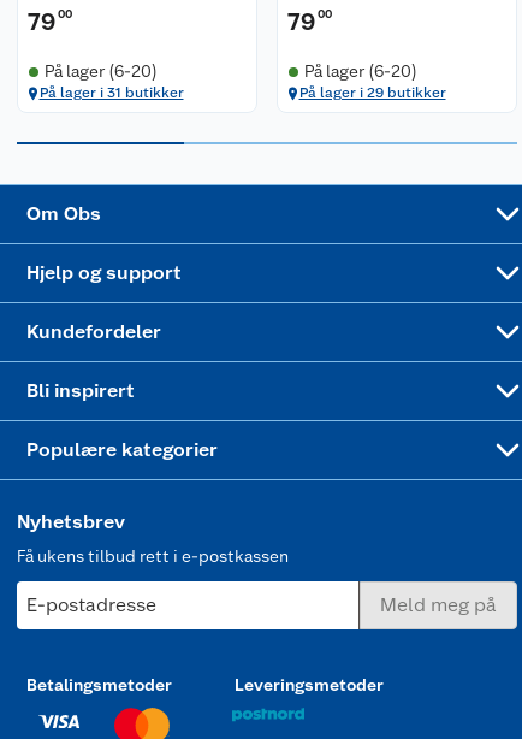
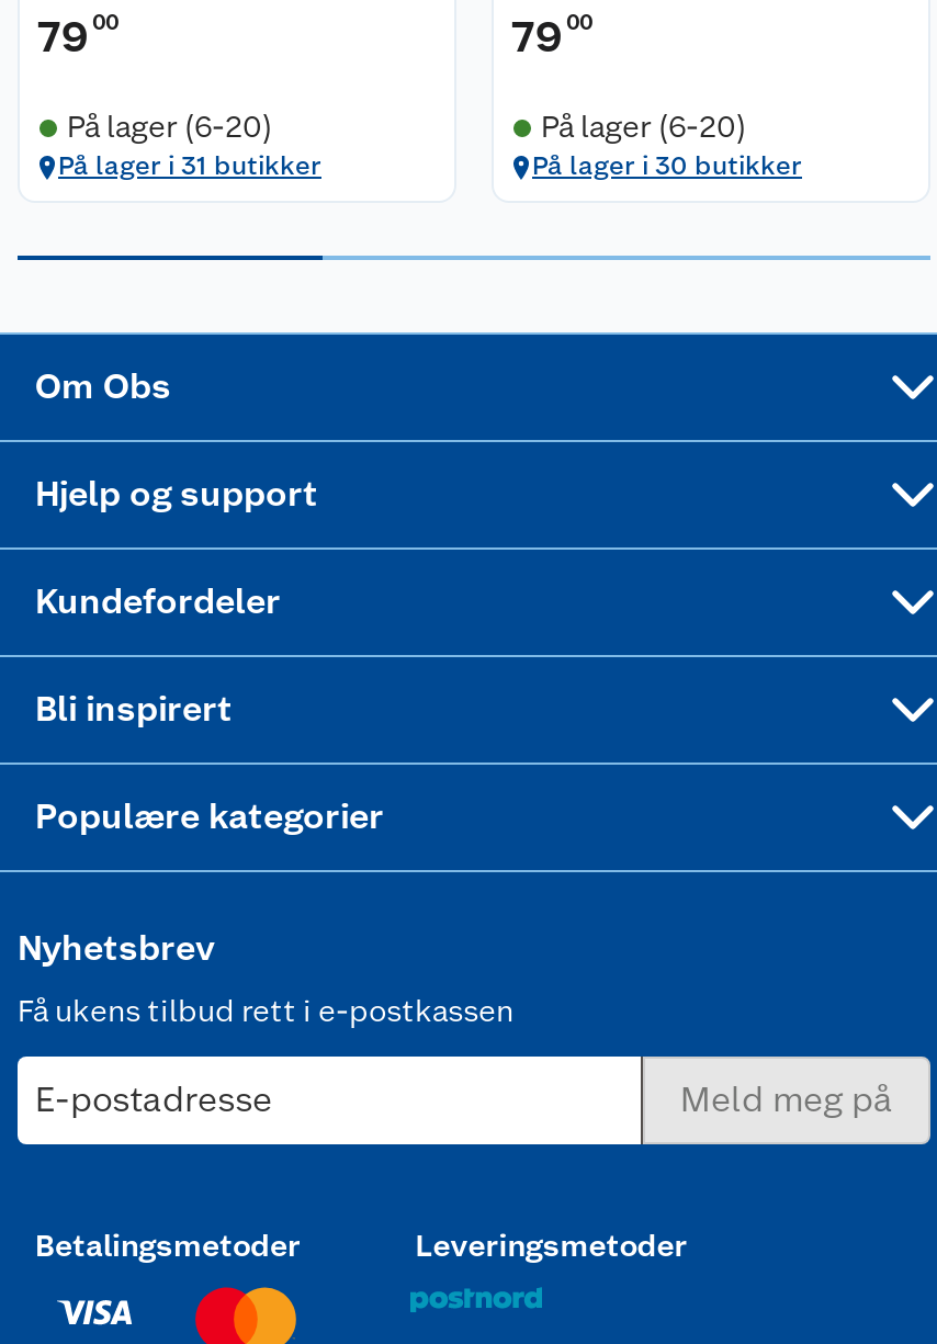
- På lager i 29 butikker
+ På lager i 30 butikker
